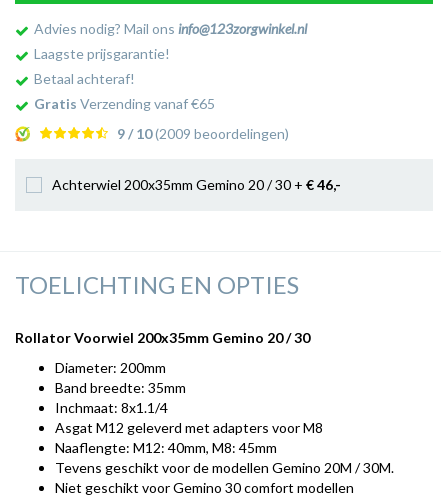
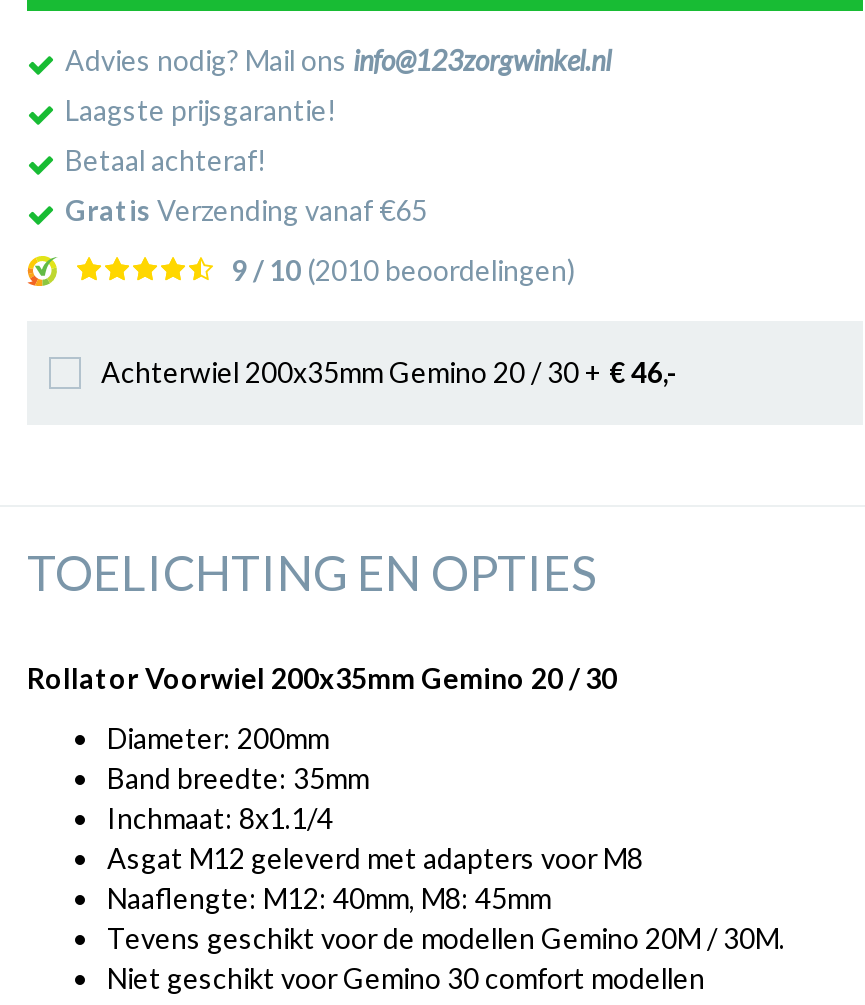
- 9 / 10 (2009 beoordelingen)
+ 9 / 10 (2010 beoordelingen)
